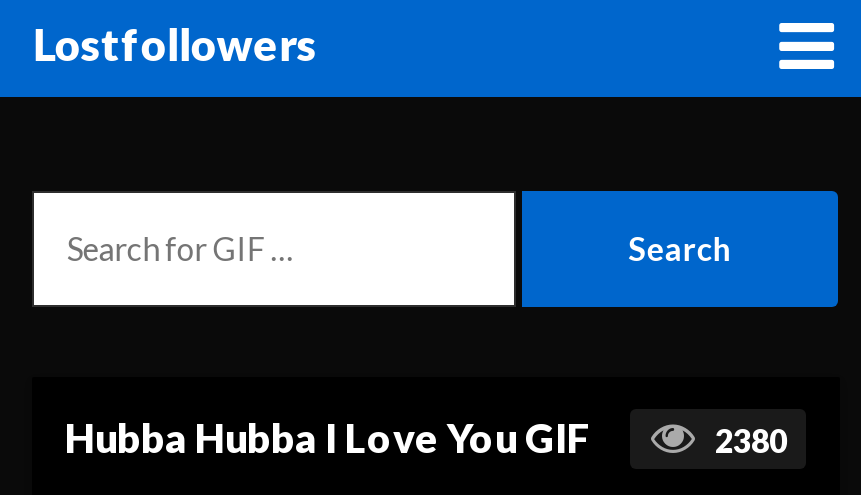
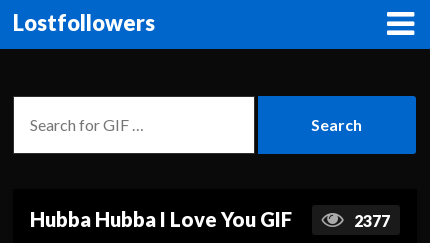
- 2380
+ 2377
